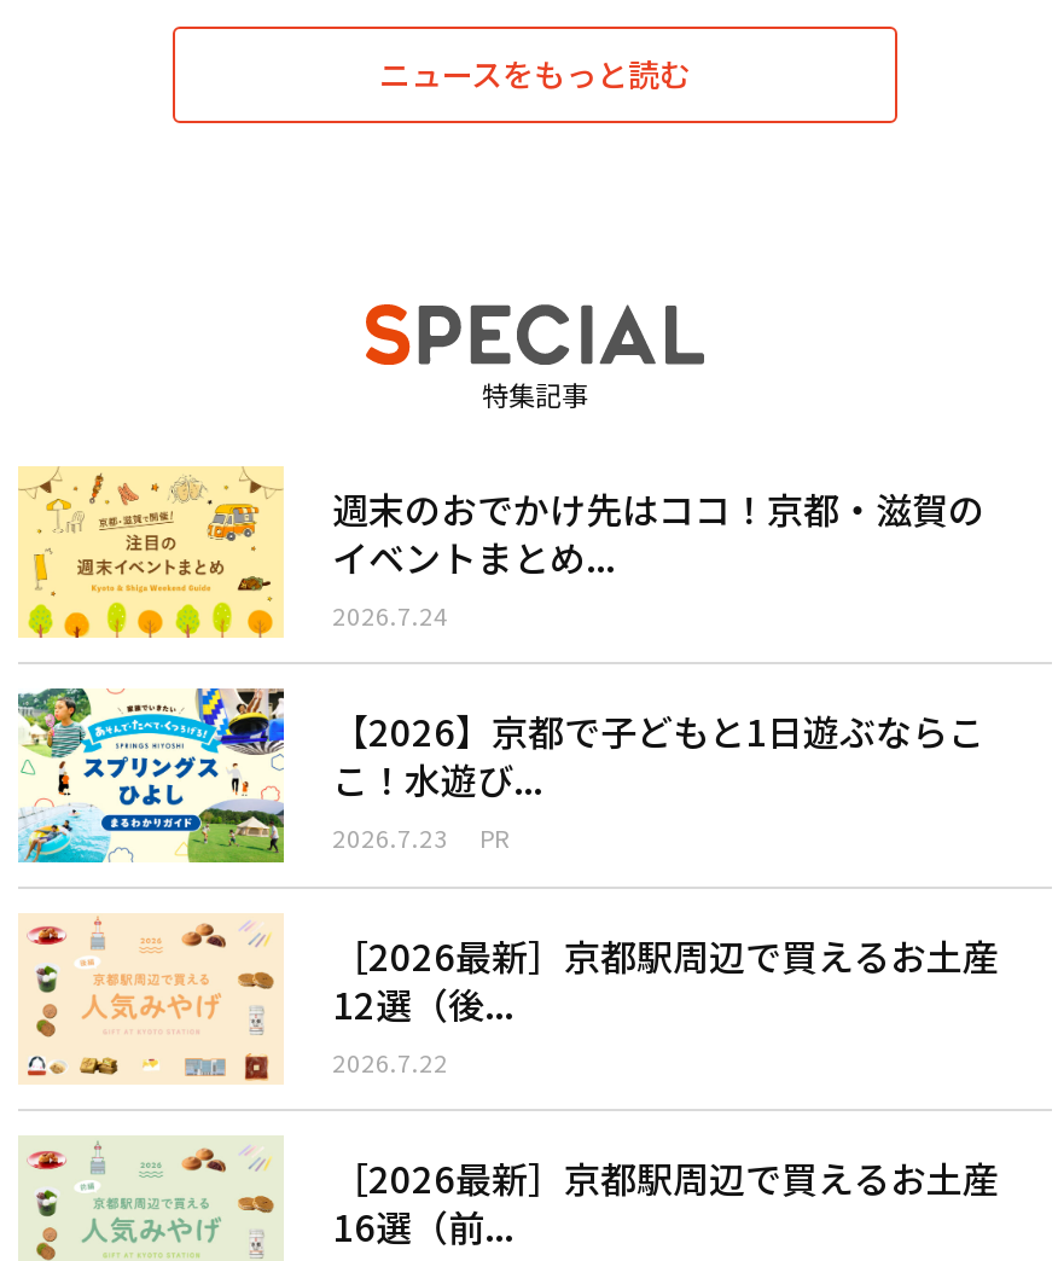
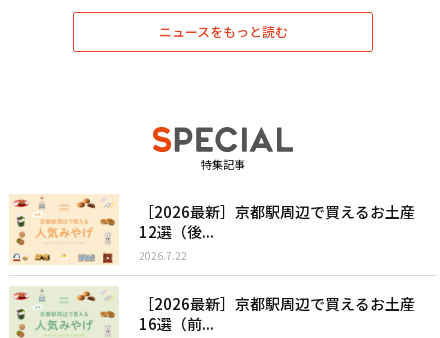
- [image]
- 週末のおでかけ先はココ！京都・滋賀の
- イベントまとめ...
- 2026.7.24
- 【2026】京都で子どもと1日遊ぶならこ
- こ！水遊び...
- 2026.7.23
- PR

- [image]
